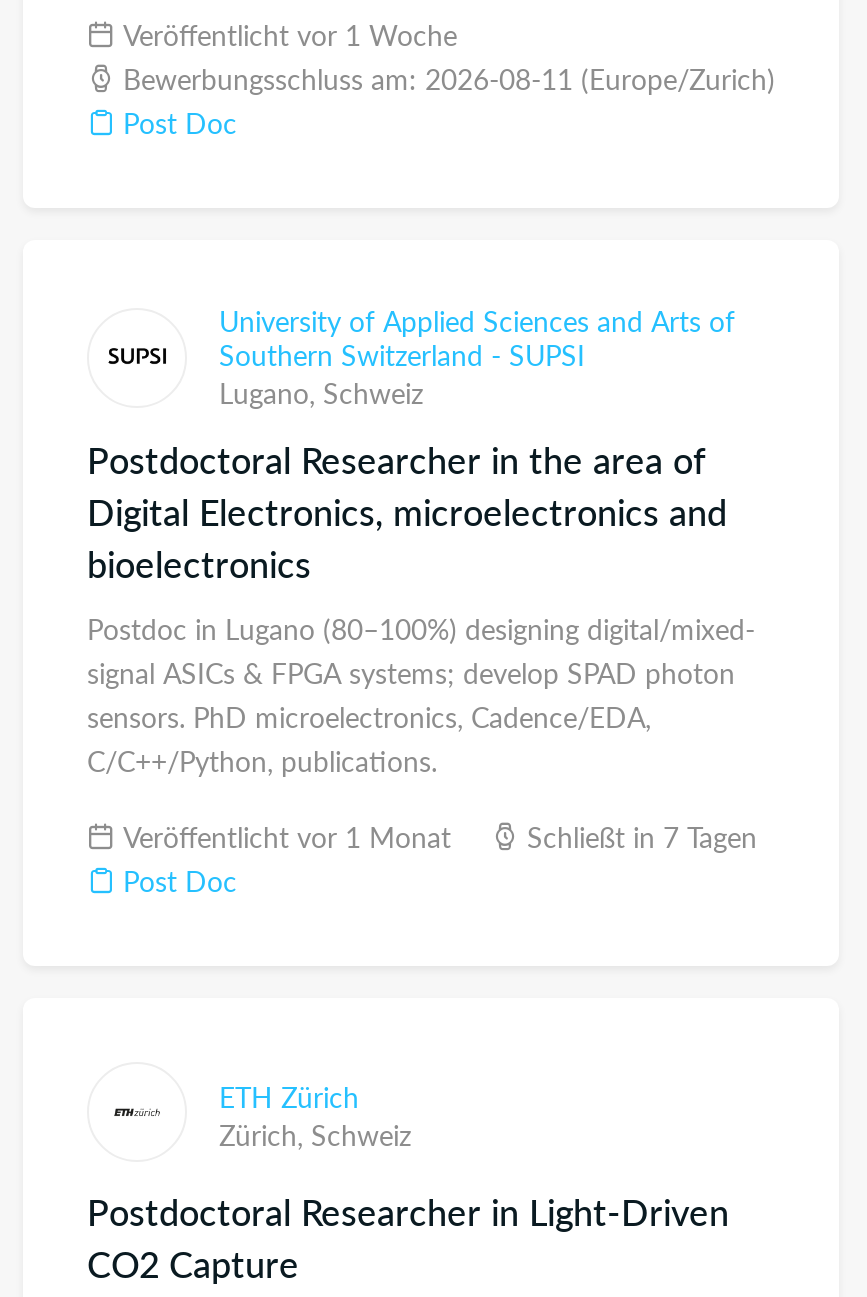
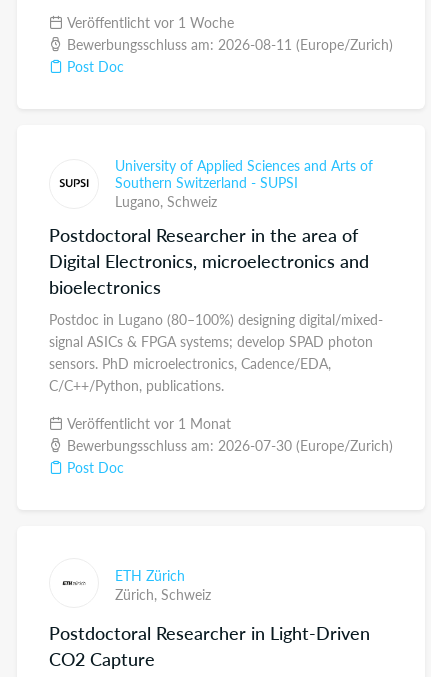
- Schließt in 7 Tagen
+ Bewerbungsschluss am: 2026-07-30 (Europe/Zurich)
